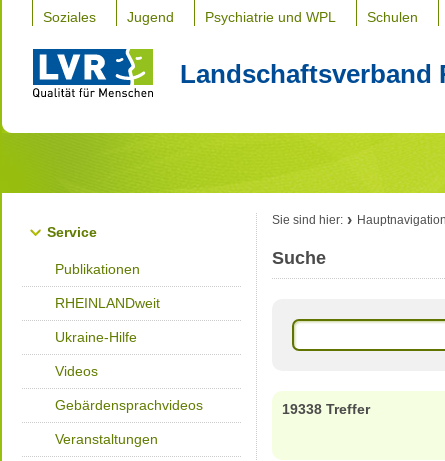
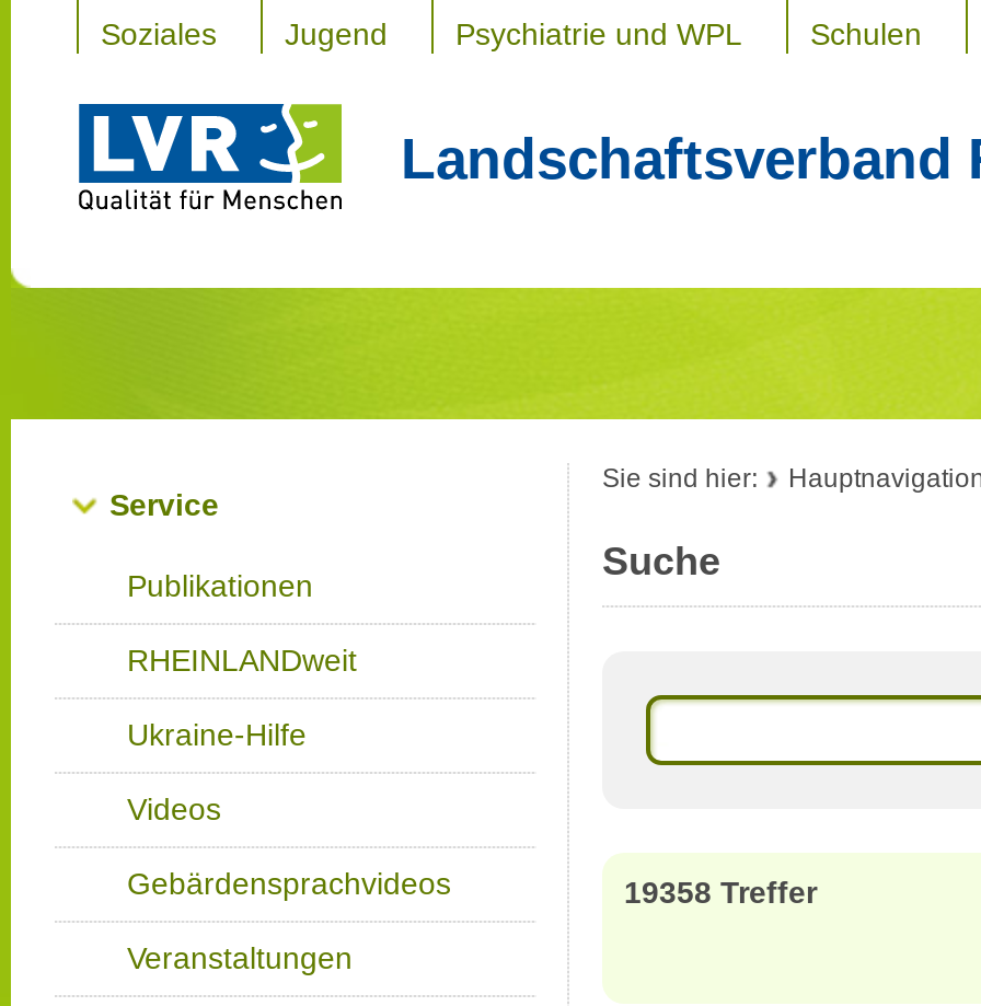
- 19338 Treffer
+ 19358 Treffer
